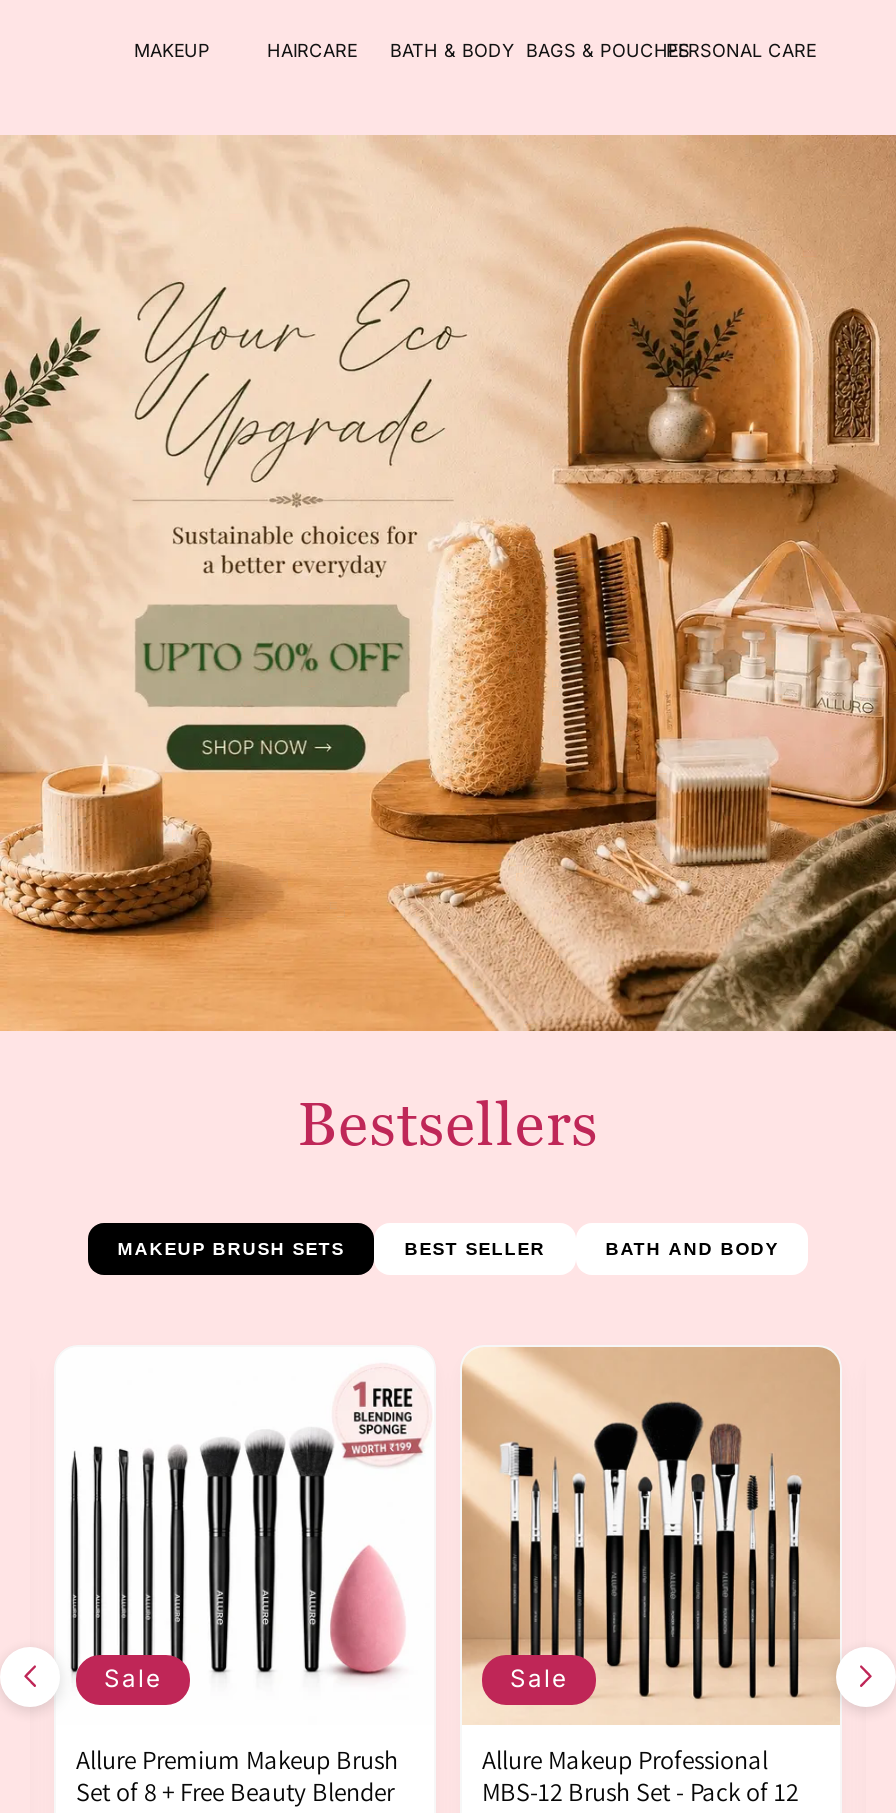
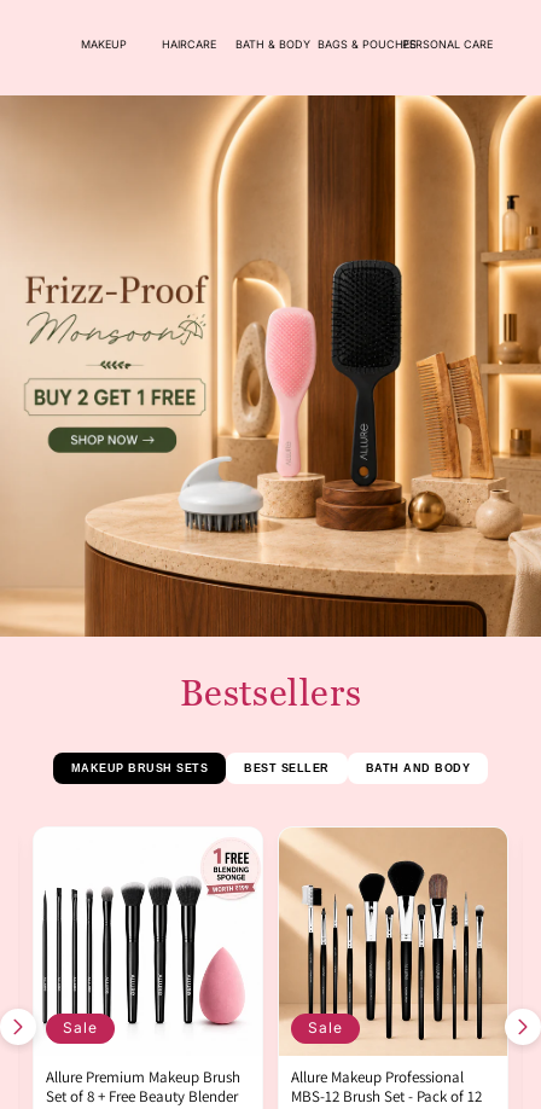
- [image]
+ [image]
